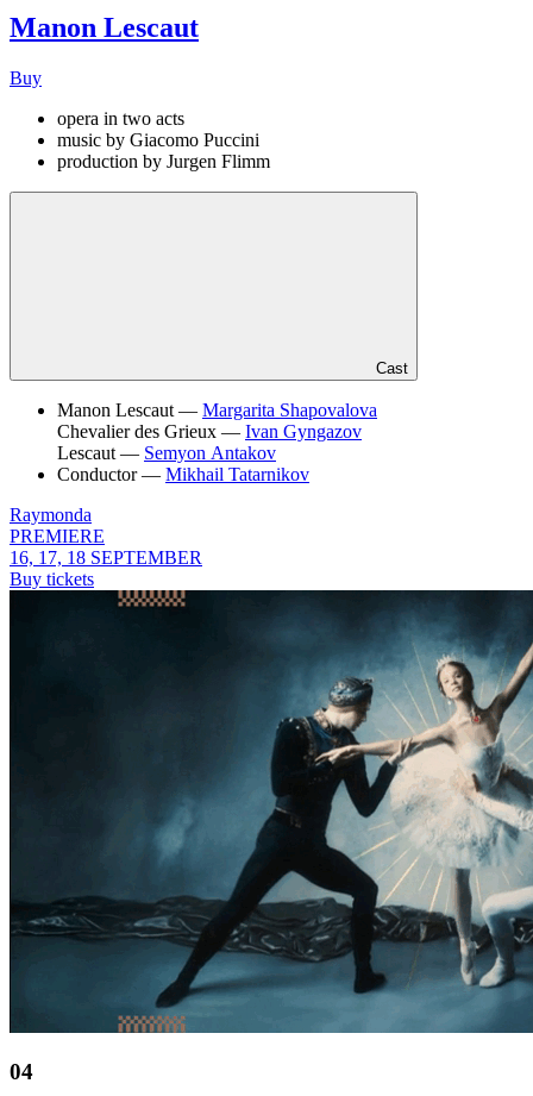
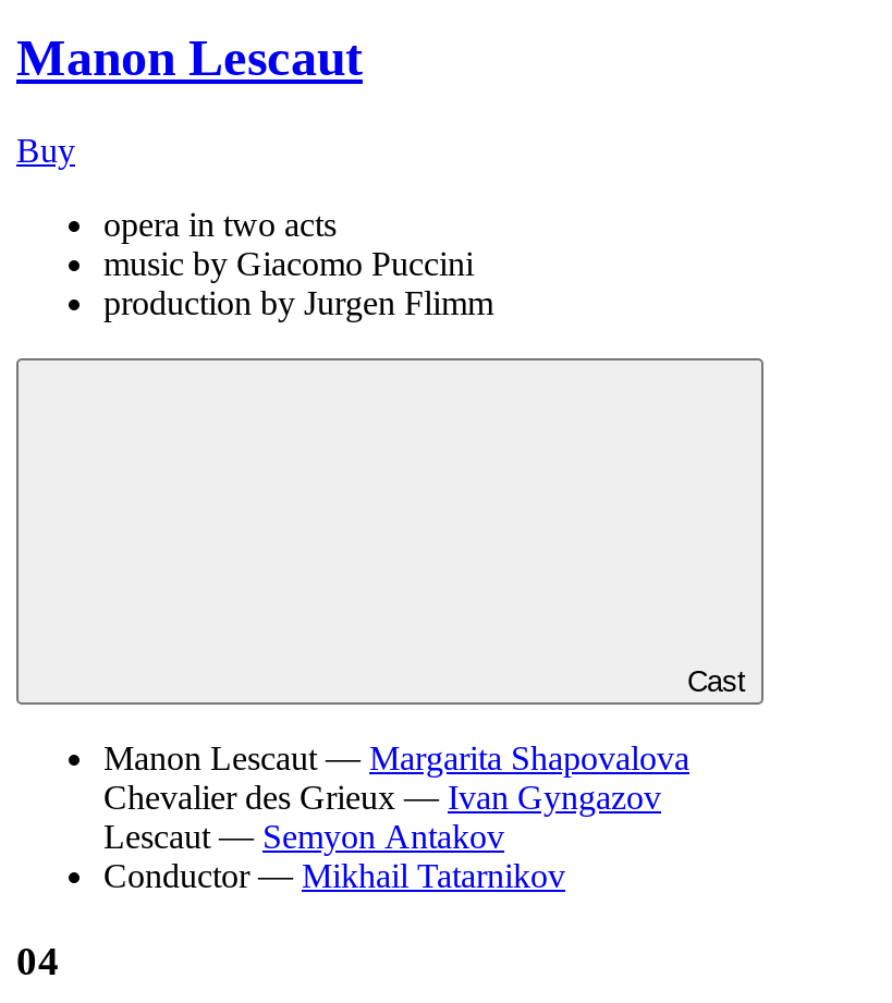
- Raymonda
- PREMIERE
- 16, 17, 18 SEPTEMBER
- Buy tickets

- [image]
